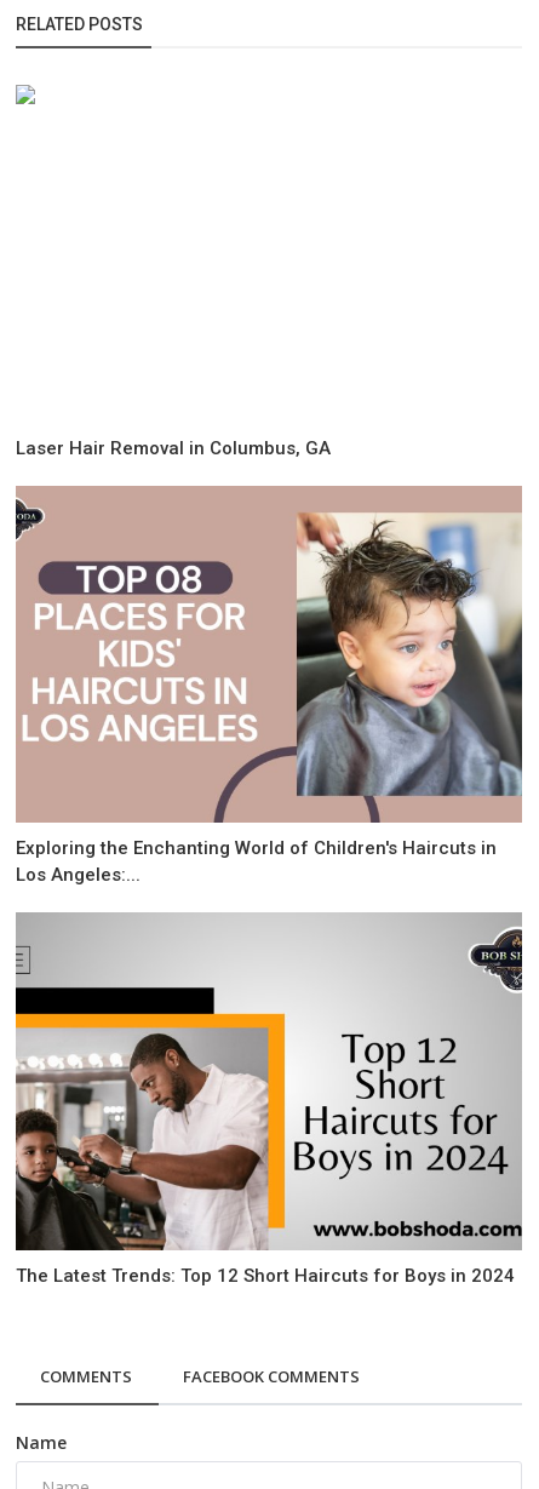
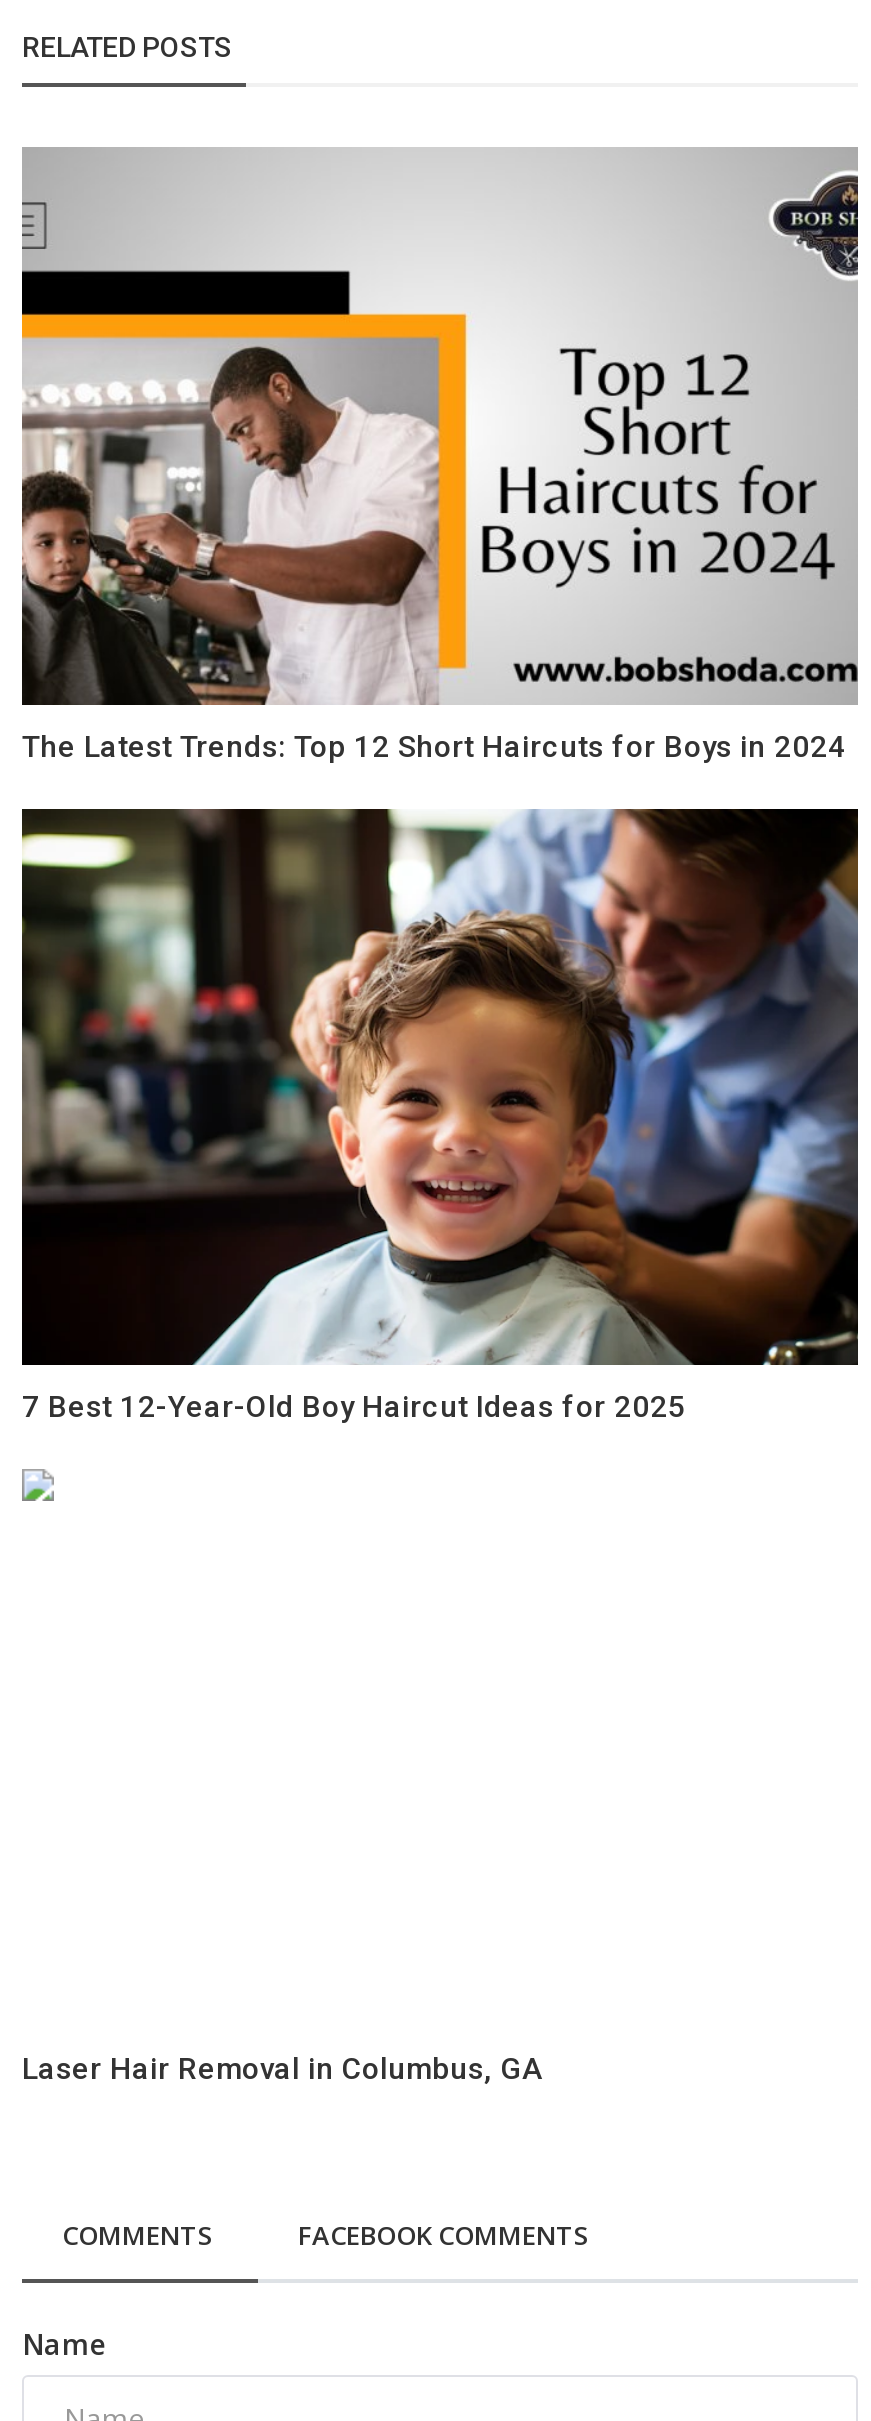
+ 7 Best 12-Year-Old Boy Haircut Ideas for 2025

moved down: Laser Hair Removal in Columbus, GA

- [image]
+ [image]

- Exploring the Enchanting World of Children's Haircuts in
- Los Angeles:...

moved up: [image] | The Latest Trends: Top 12 Short Haircuts for Boys in 2024
